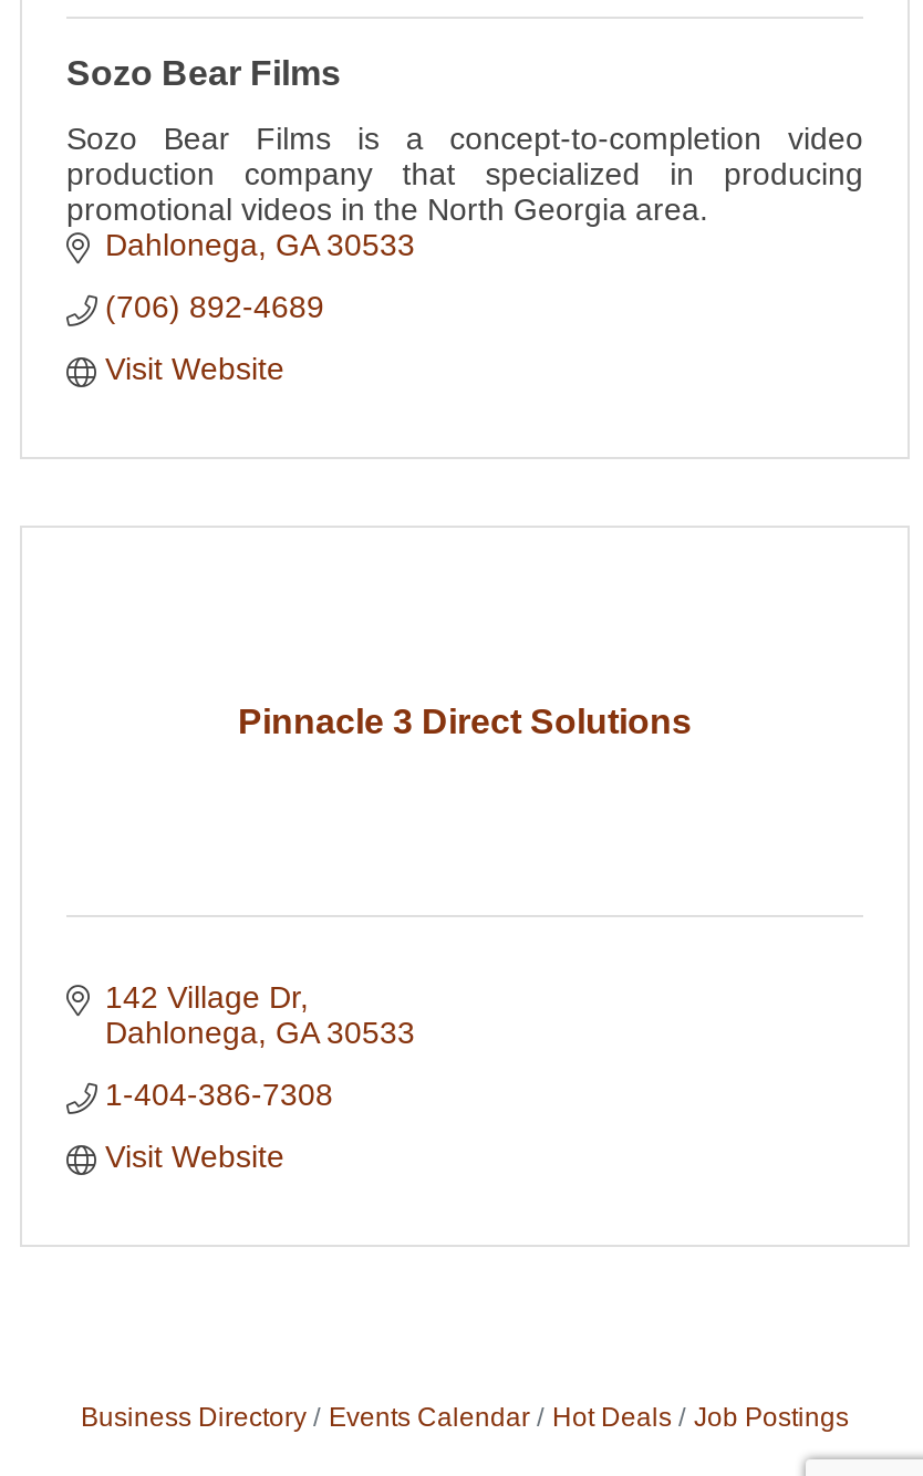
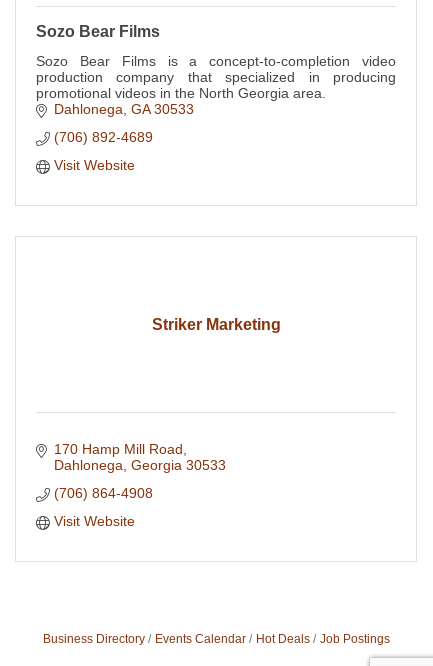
- Pinnacle 3 Direct Solutions
+ Striker Marketing

- 142 Village Dr
- Dahlonega GA 30533
+ 170 Hamp Mill Road
+ Dahlonega Georgia 30533

- 1-404-386-7308
+ (706) 864-4908
